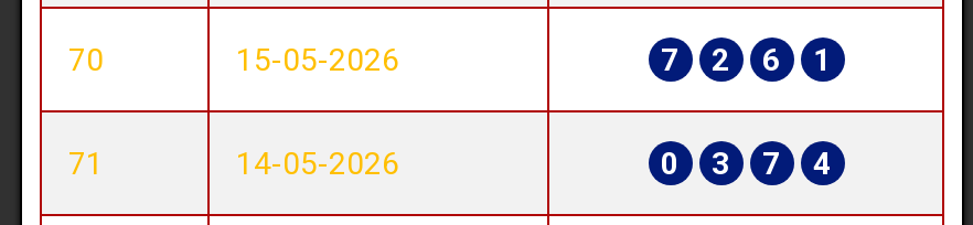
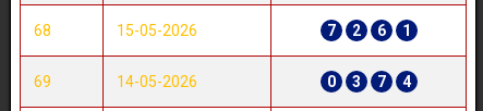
- 70
+ 68

- 71
+ 69
